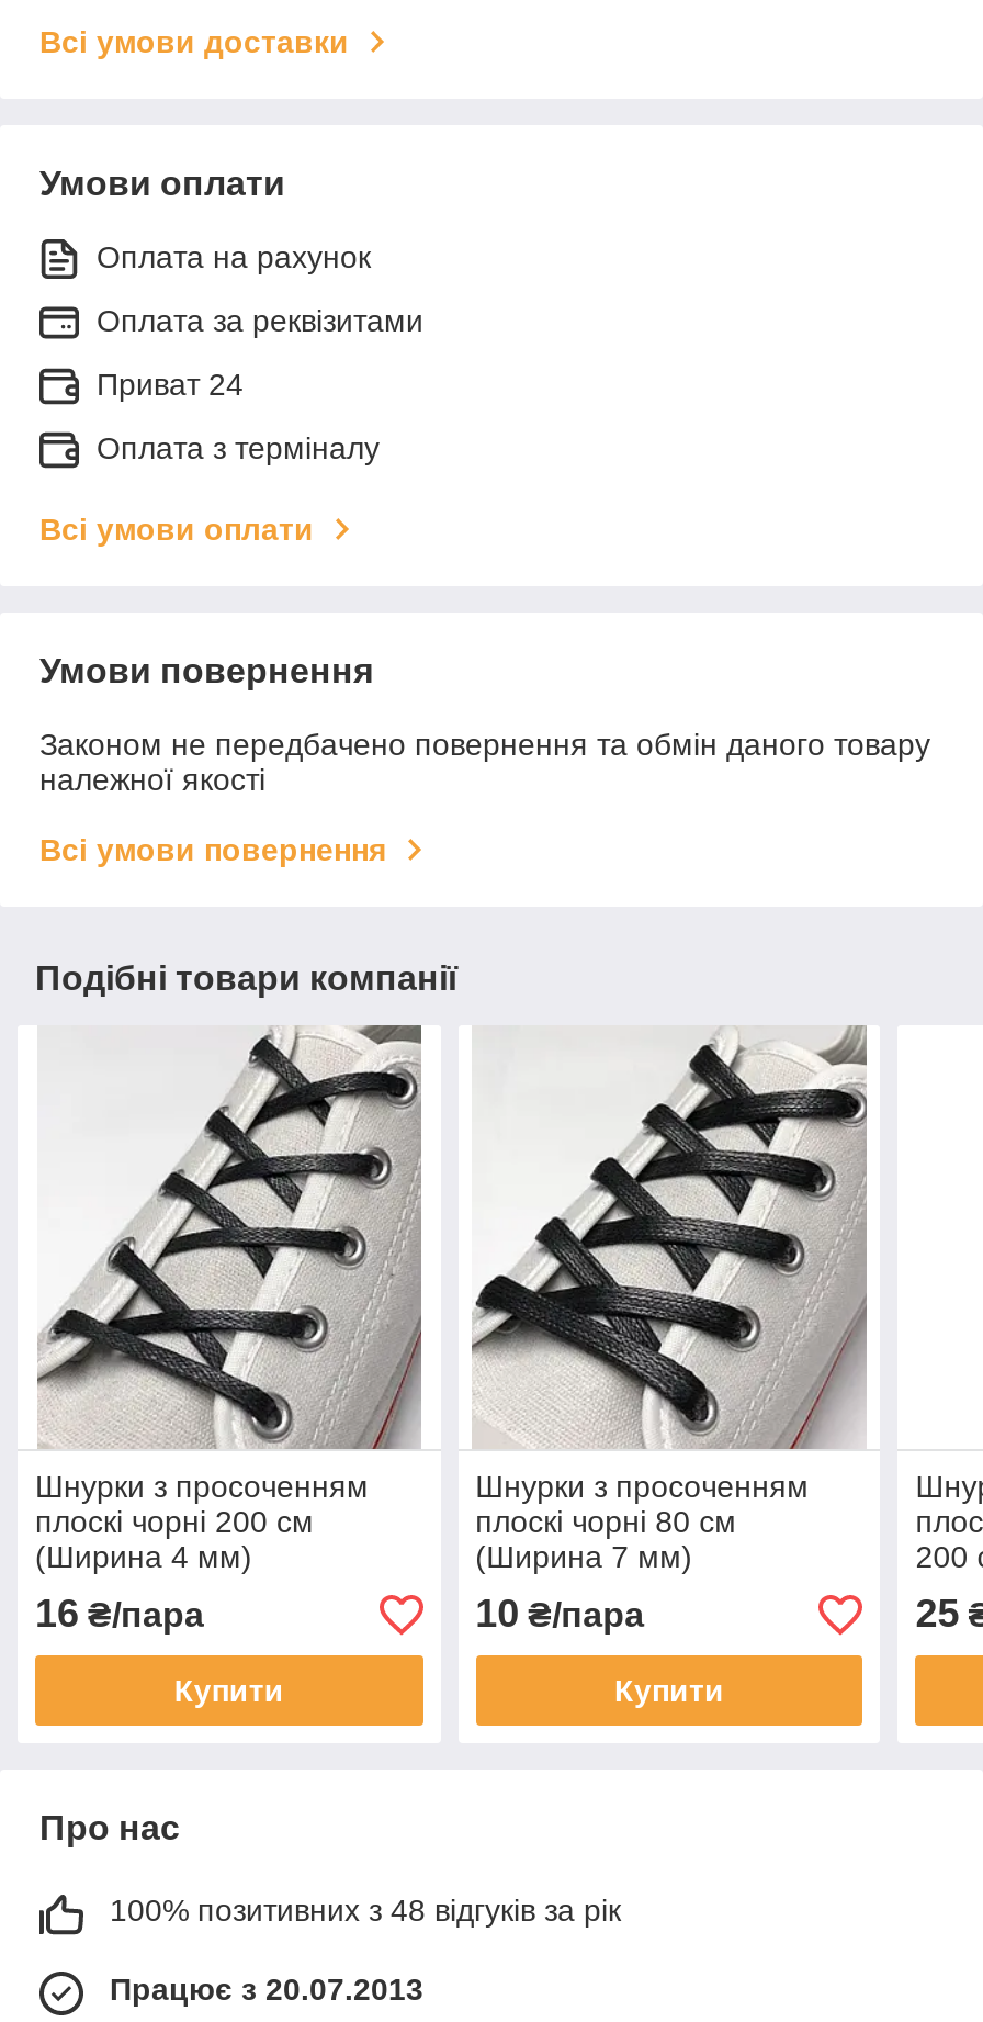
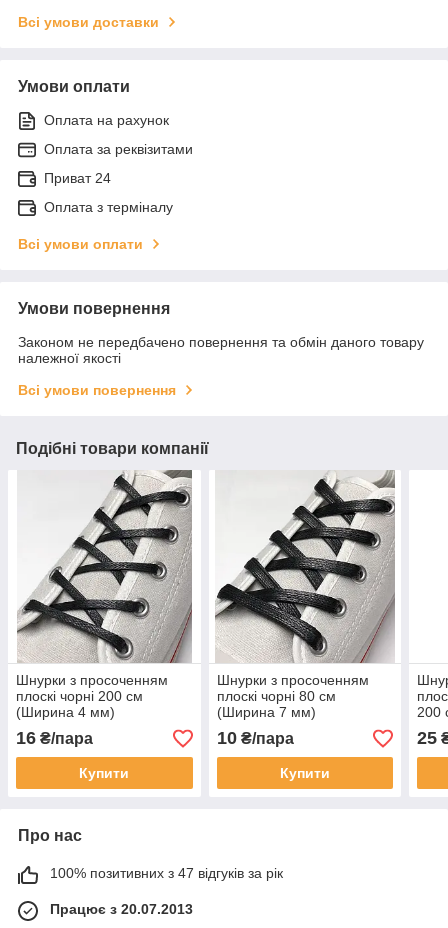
- 100% позитивних з 48 відгуків за рік
+ 100% позитивних з 47 відгуків за рік
